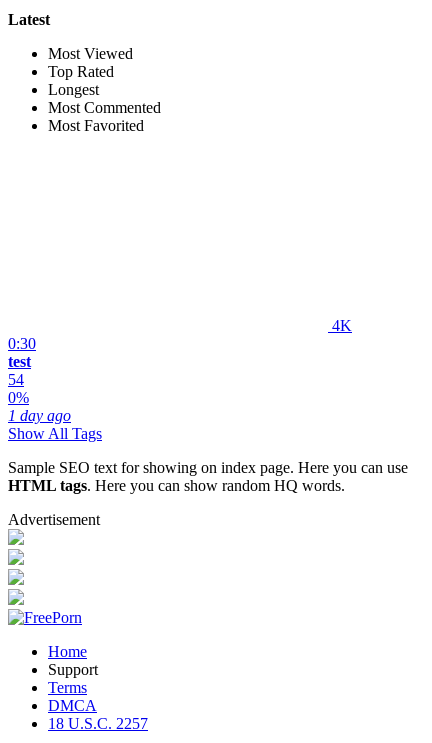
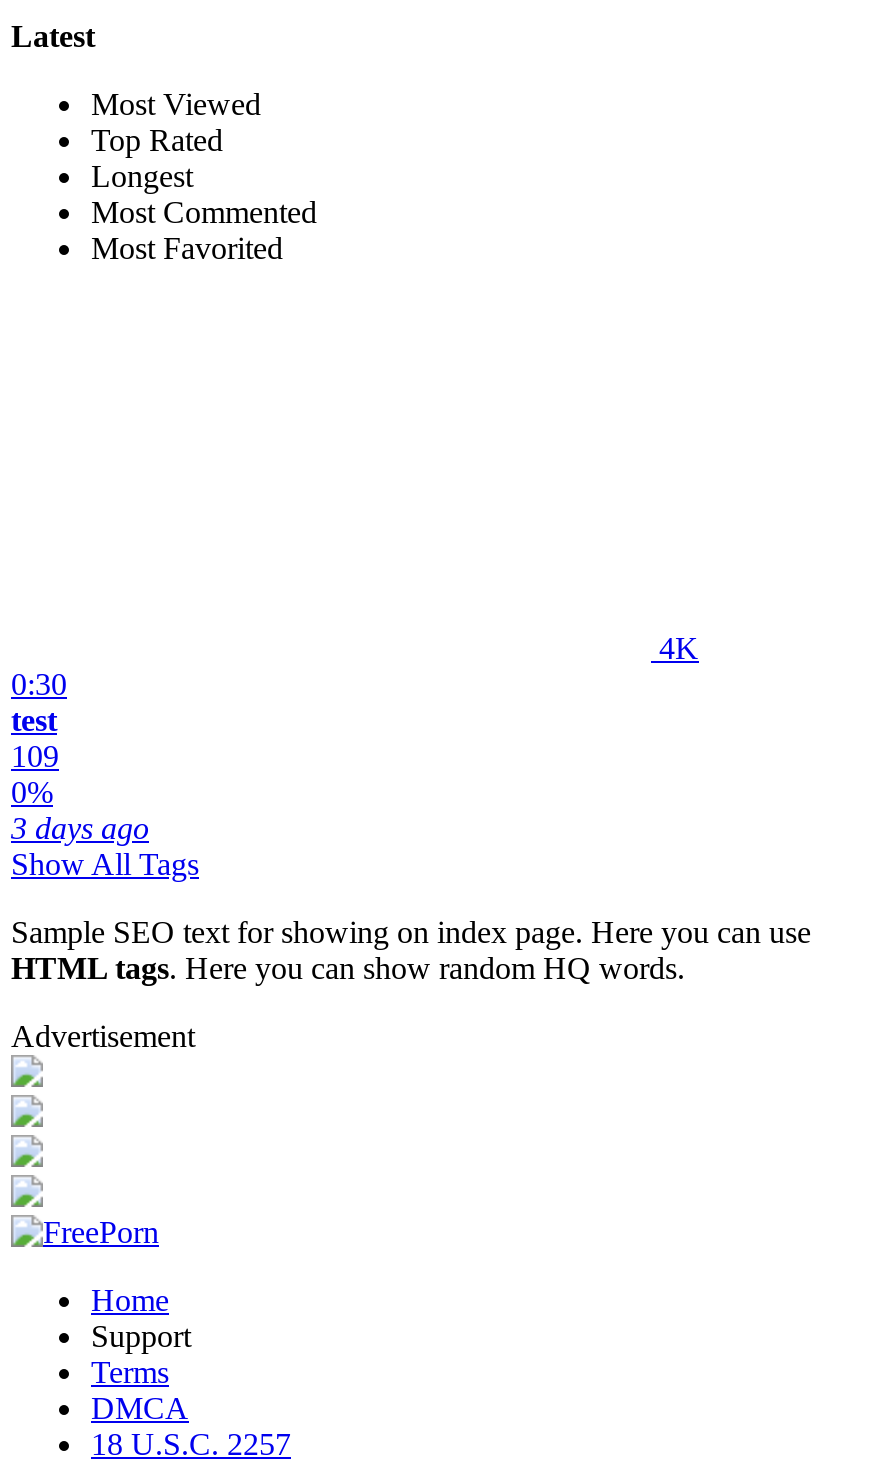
- 54
+ 109

- 1 day ago
+ 3 days ago
